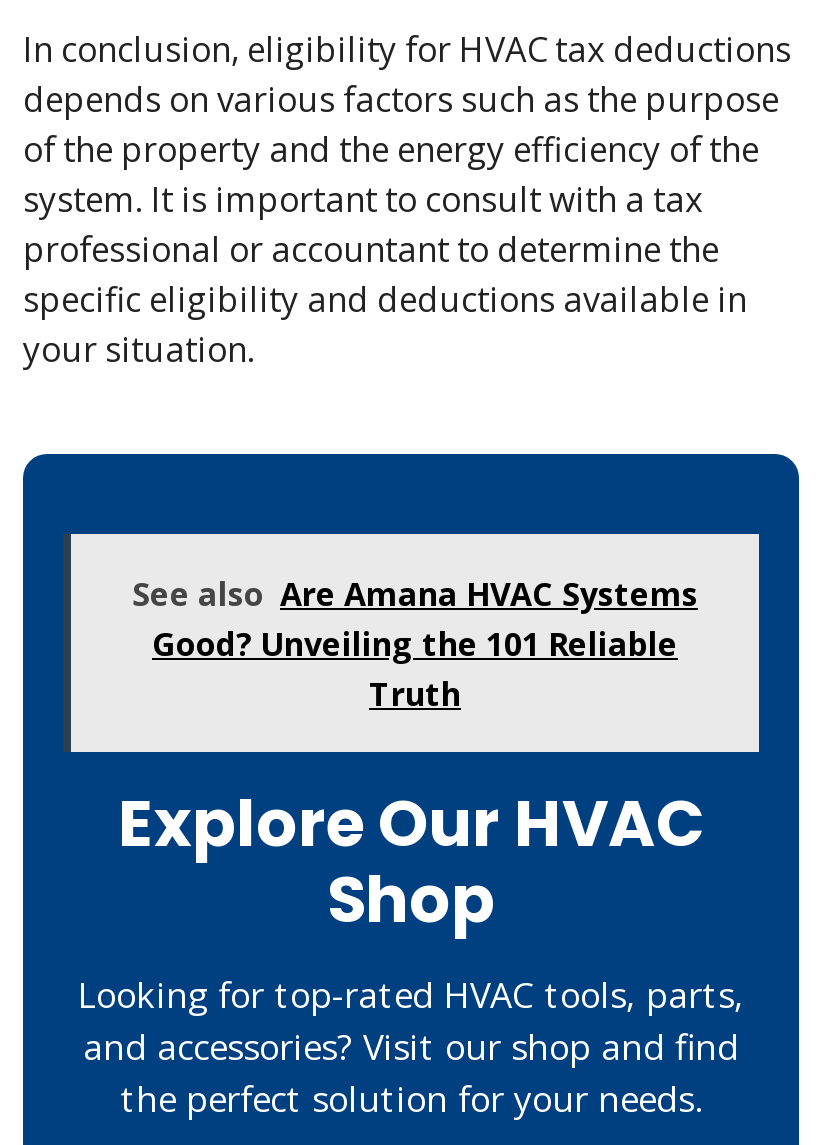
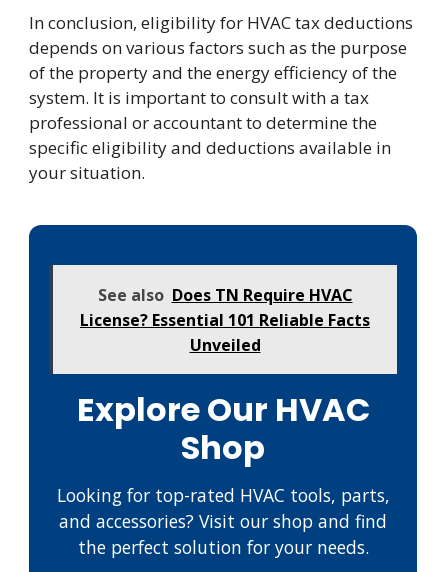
- See also Are Amana HVAC Systems
- Good? Unveiling the 101 Reliable
- Truth
+ See also Does TN Require HVAC
+ License? Essential 101 Reliable Facts
+ Unveiled
